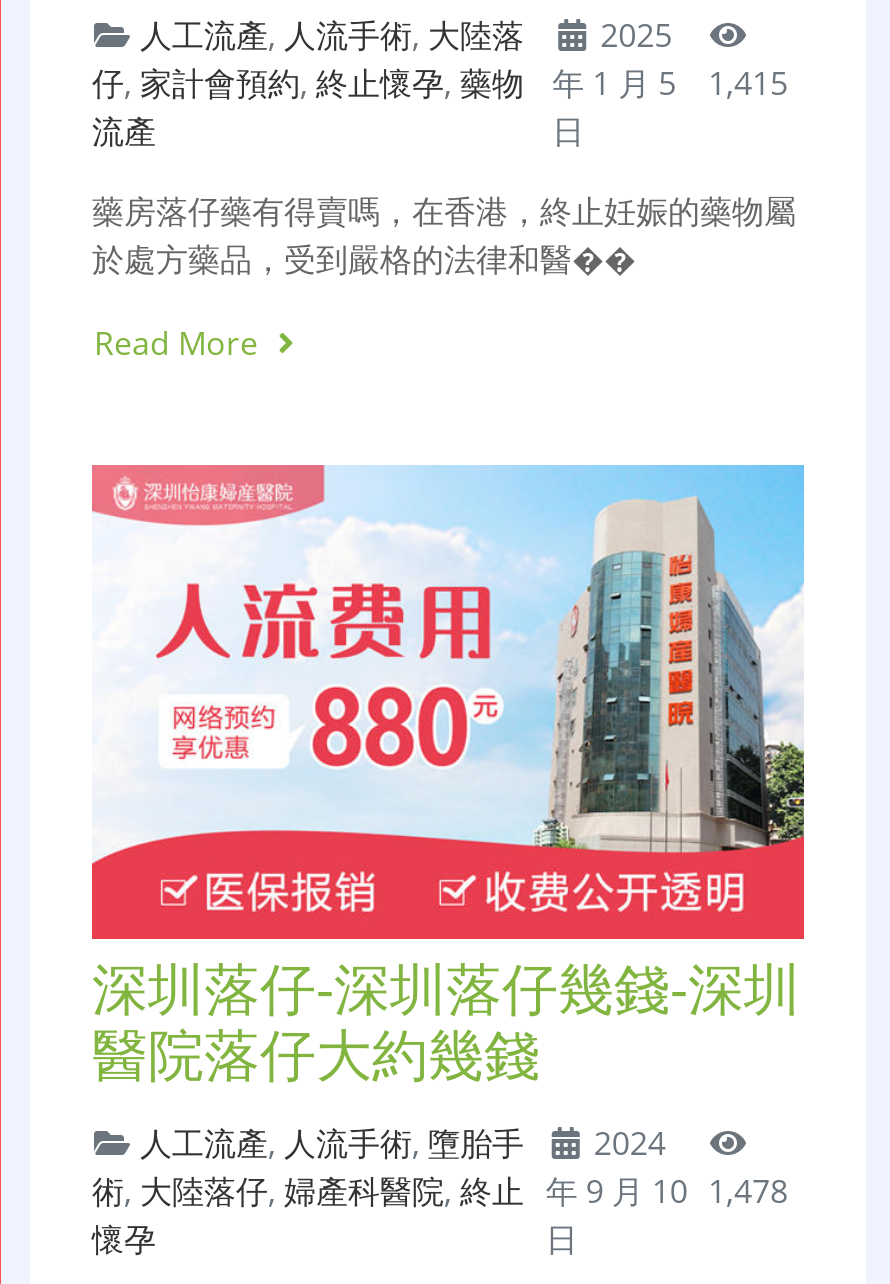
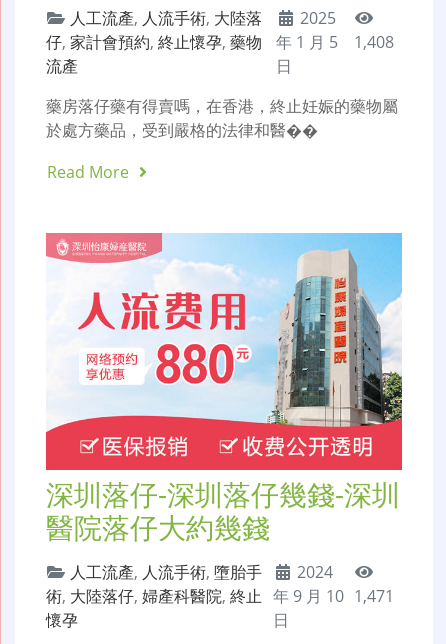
- 仔,家計會預約,終止懷孕,藥物 年 1 月 5 1,415
+ 仔,家計會預約,終止懷孕,藥物 年 1 月 5 1,408

- 術,大陸落仔,婦產科醫院,終止 年 9 月 10 1,478
+ 術,大陸落仔,婦產科醫院,終止 年 9 月 10 1,471
